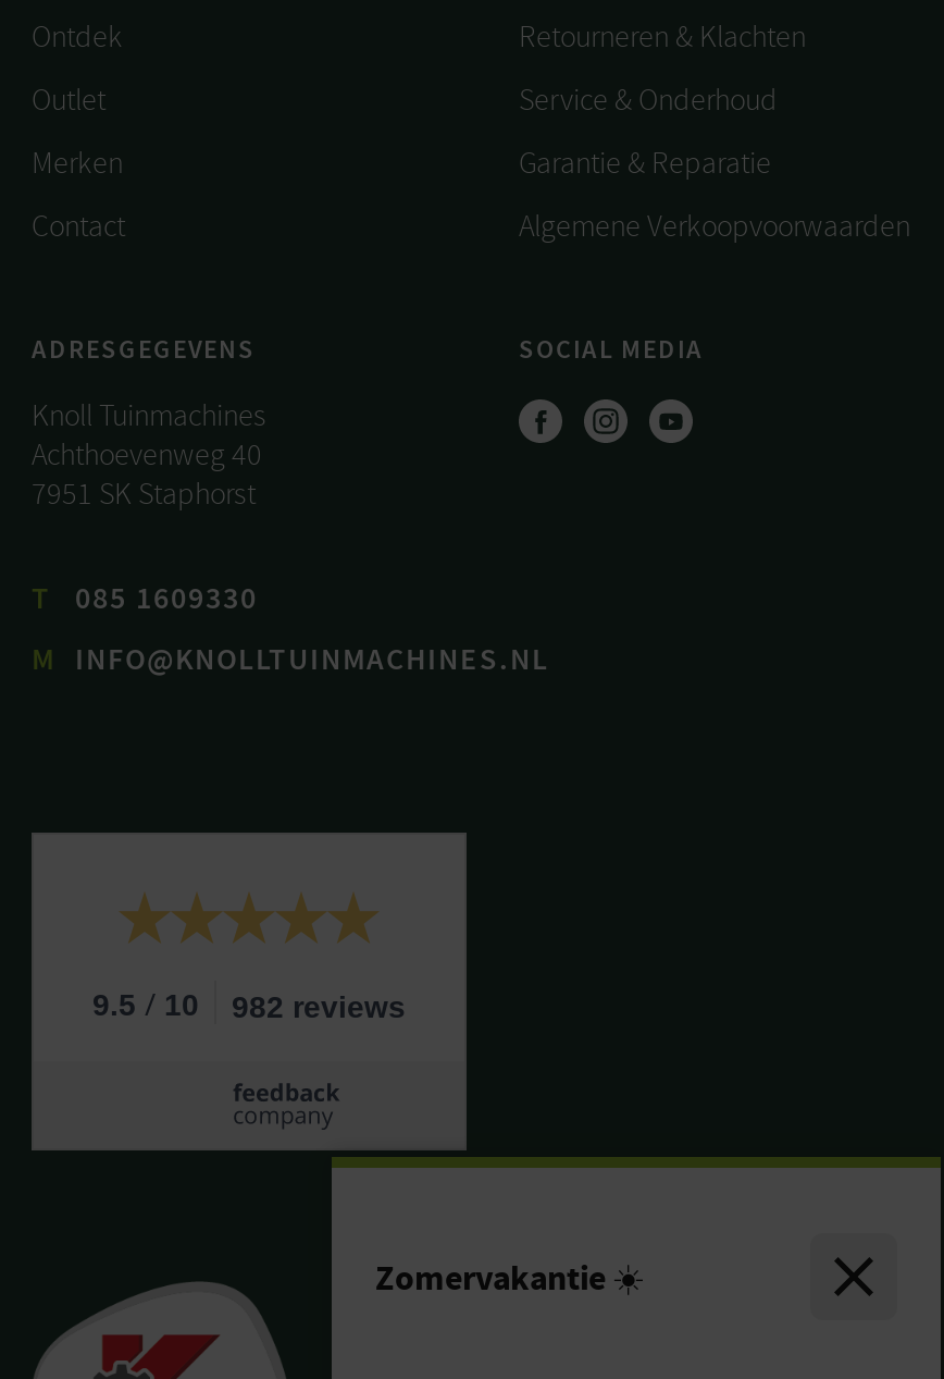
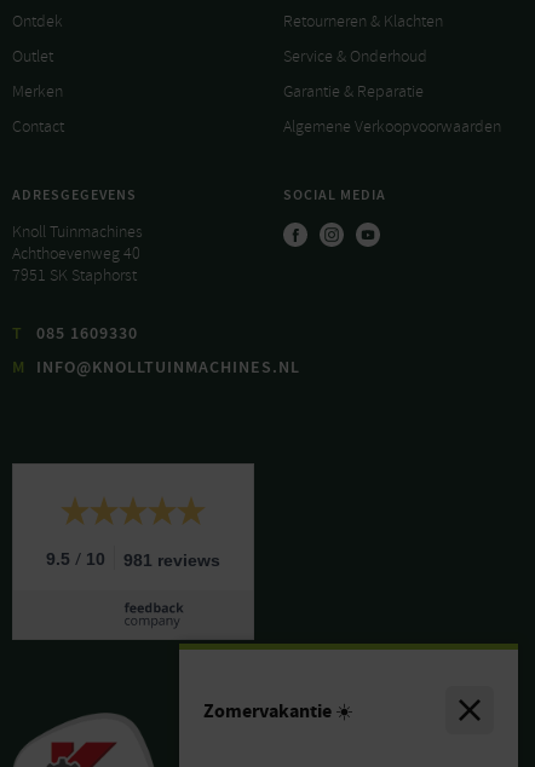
- 9.5 / 10 982 reviews
+ 9.5 / 10 981 reviews
